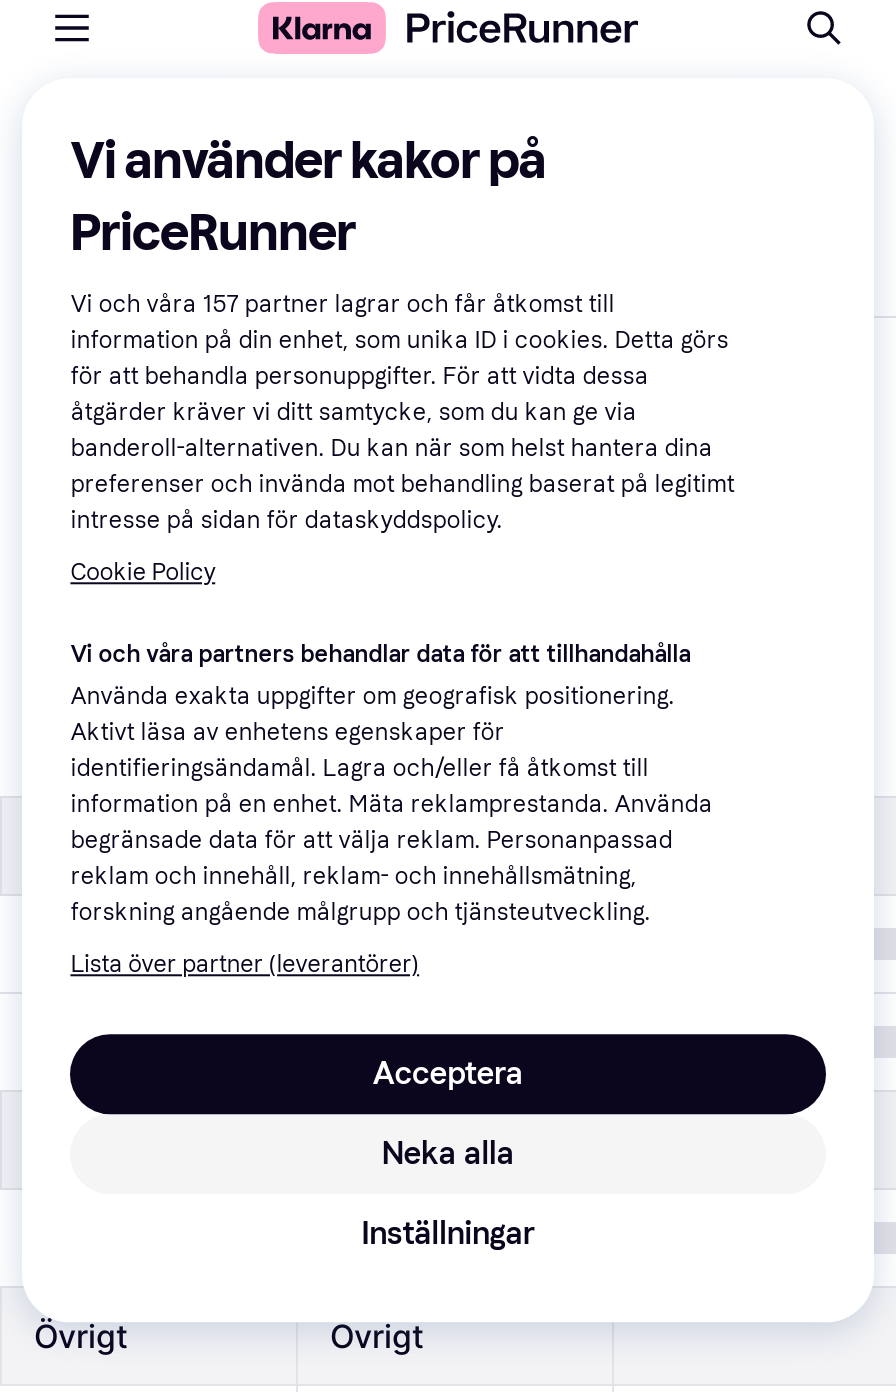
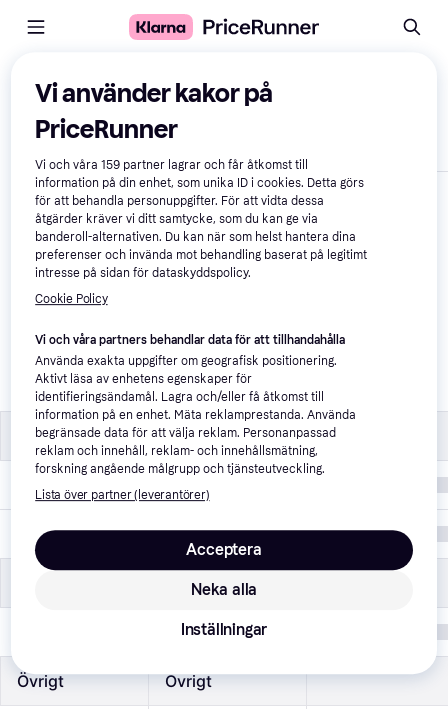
- Vi och våra 157 partner lagrar och får åtkomst till
+ Vi och våra 159 partner lagrar och får åtkomst till
